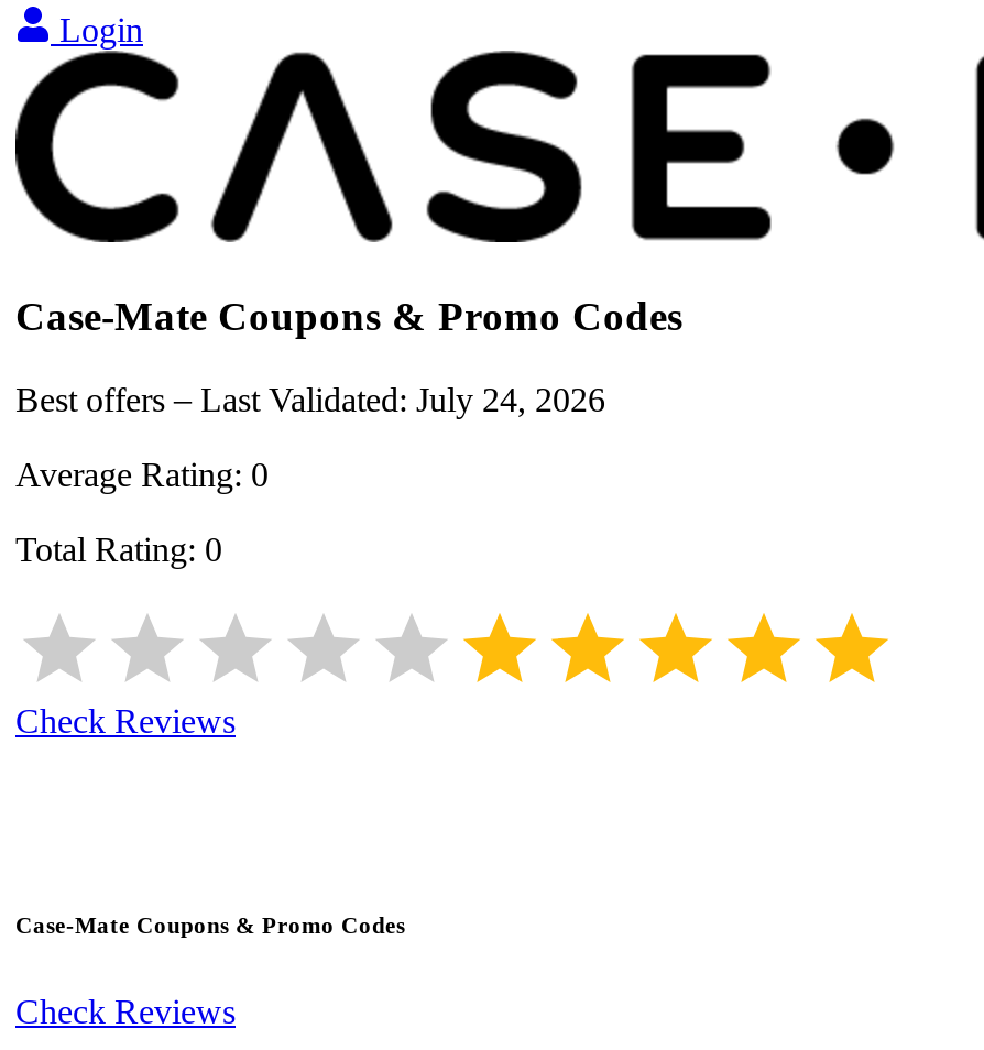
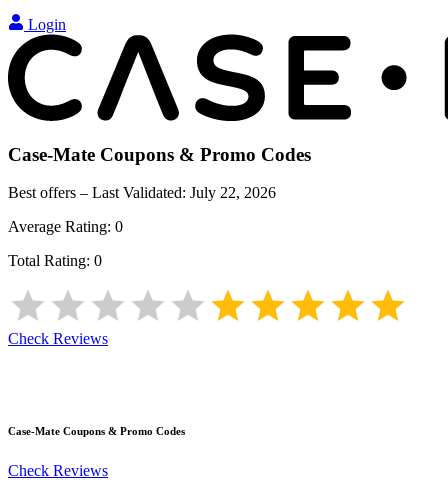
- Best offers – Last Validated: July 24, 2026
+ Best offers – Last Validated: July 22, 2026
